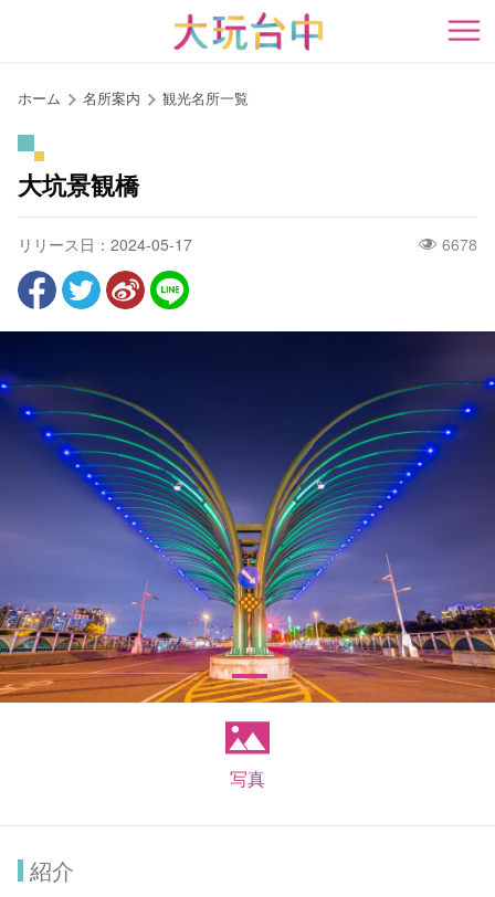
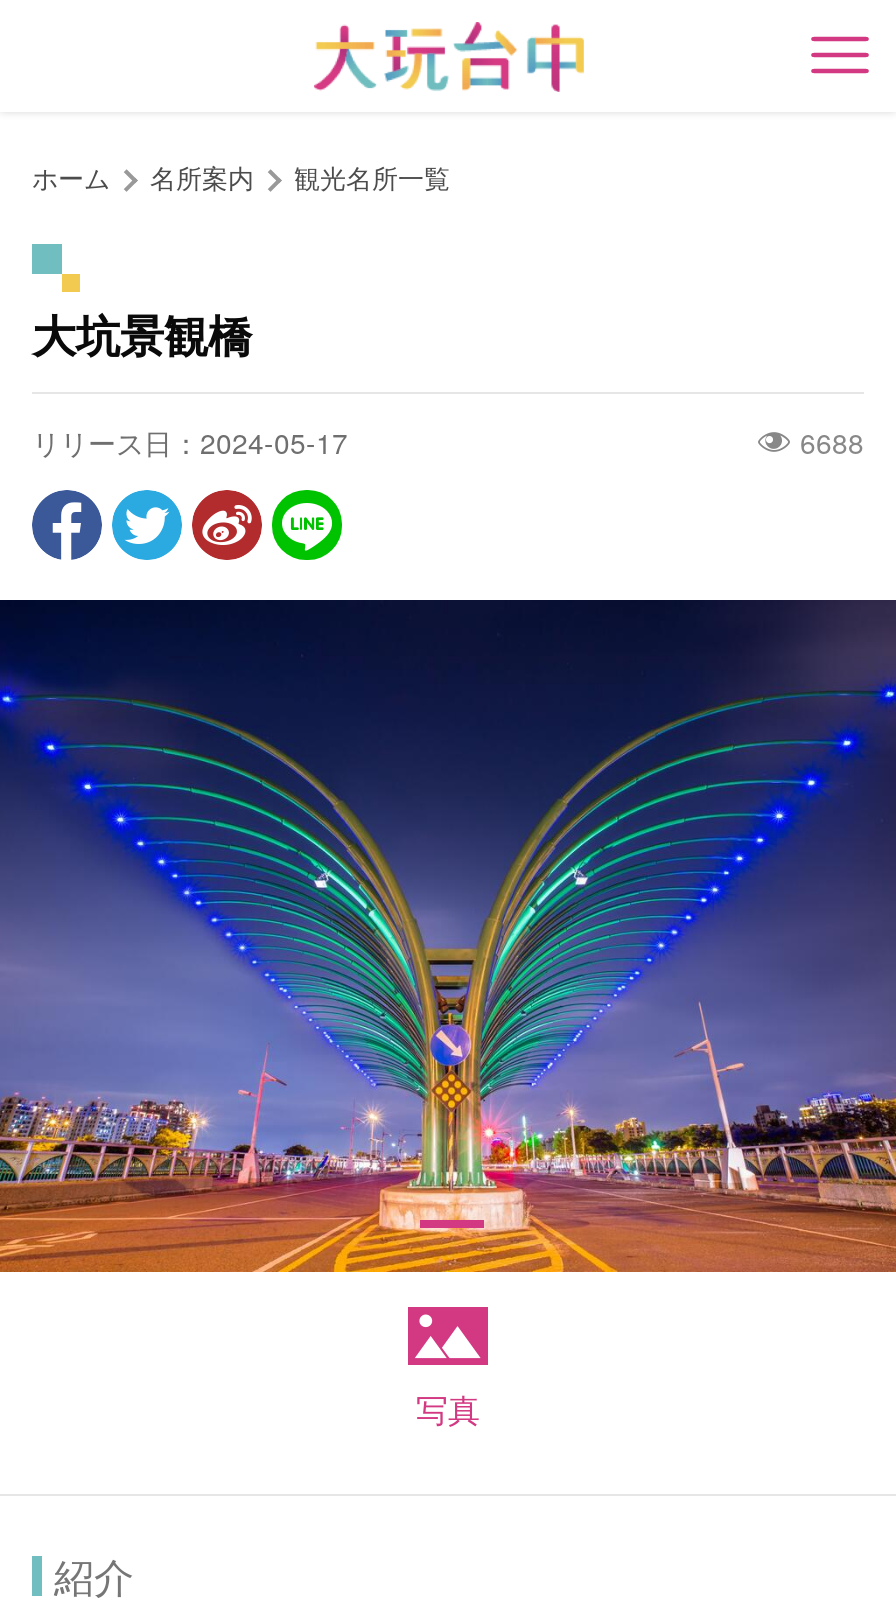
- 6678
+ 6688
